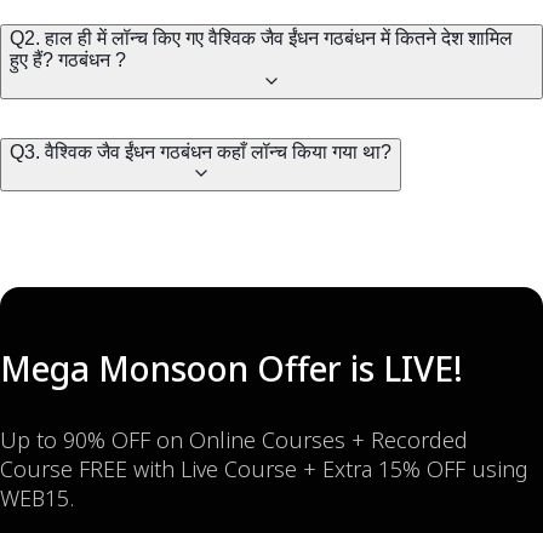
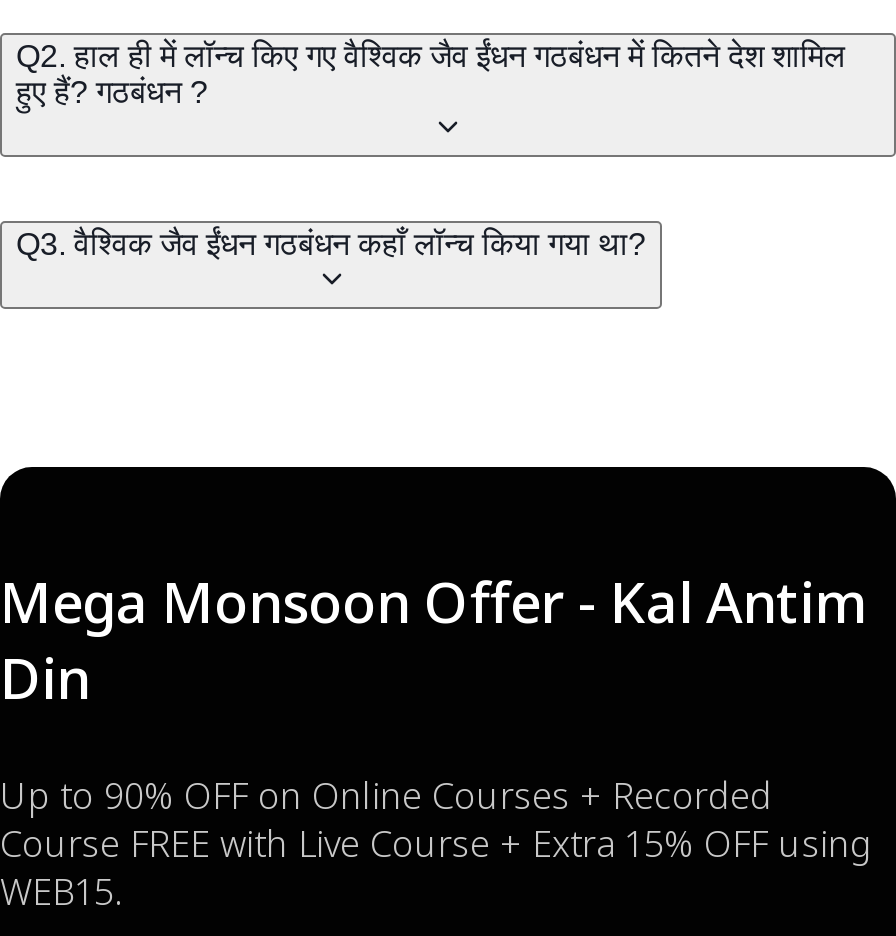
- Mega Monsoon Offer is LIVE!
+ Mega Monsoon Offer - Kal Antim
+ Din
